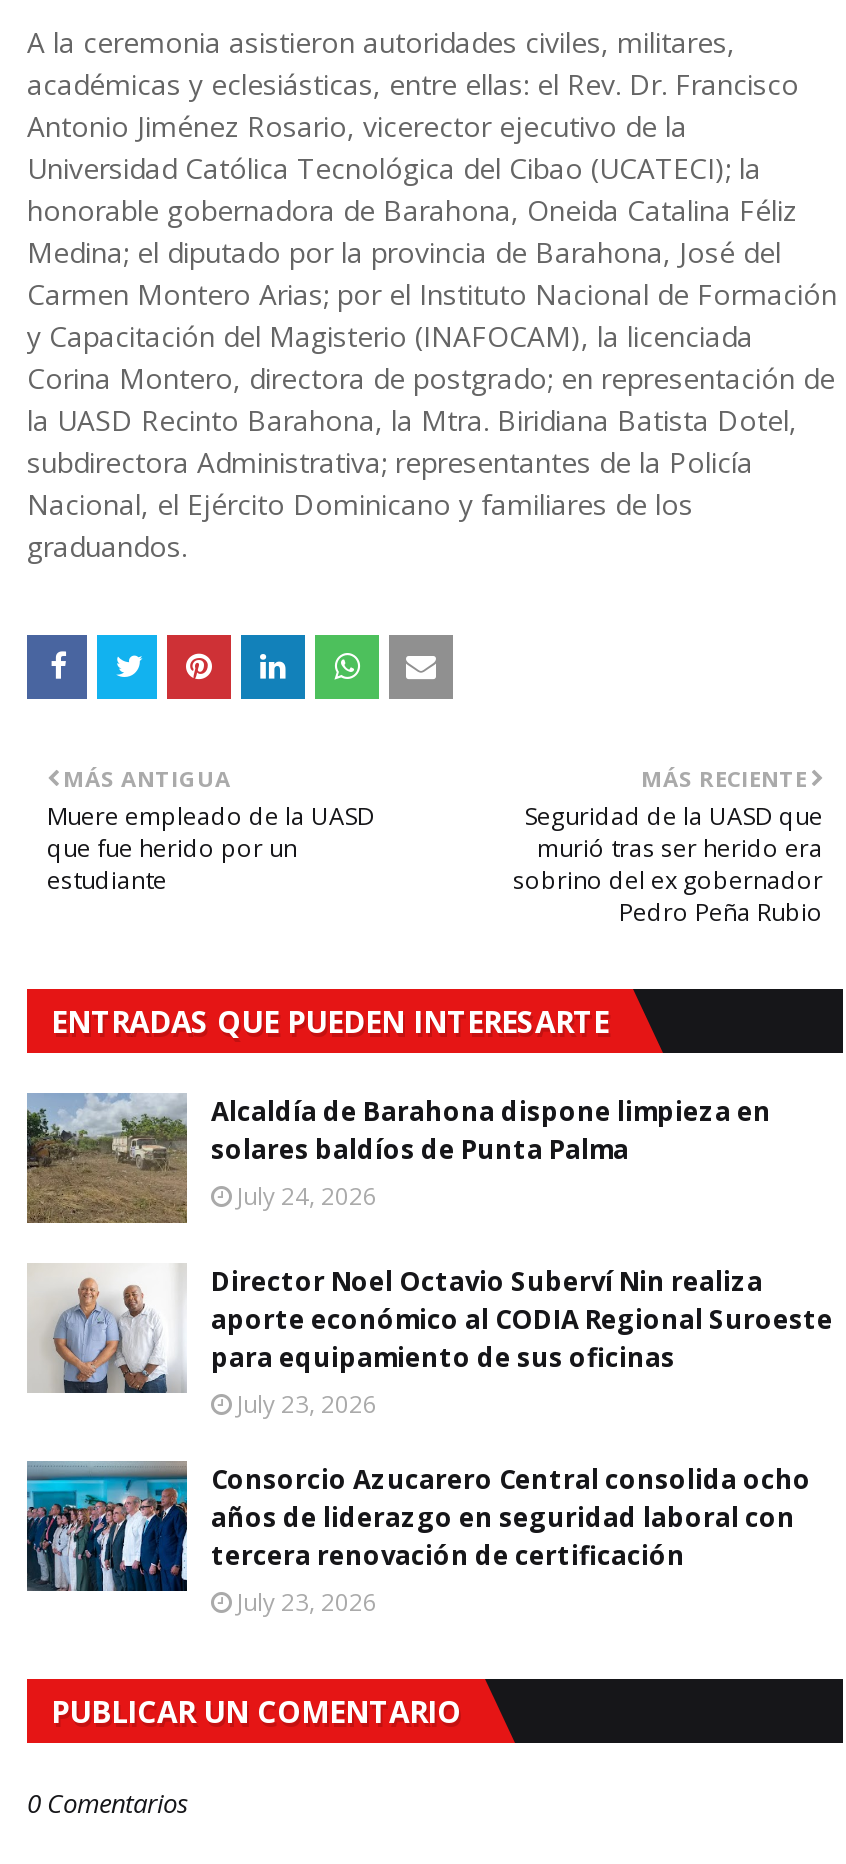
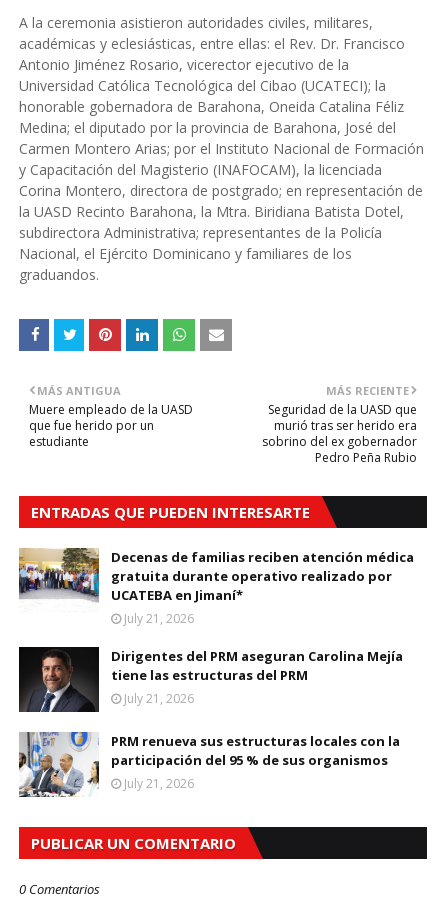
- [image]
- Alcaldía de Barahona dispone limpieza en
- solares baldíos de Punta Palma
- July 24, 2026
+ [image]
+ Decenas de familias reciben atención médica
+ gratuita durante operativo realizado por
+ UCATEBA en Jimaní*
+ July 21, 2026

- [image]
- Director Noel Octavio Suberví Nin realiza
- aporte económico al CODIA Regional Suroeste
- para equipamiento de sus oficinas
- July 23, 2026
+ [image]
+ Dirigentes del PRM aseguran Carolina Mejía
+ tiene las estructuras del PRM
+ July 21, 2026

- [image]
- Consorcio Azucarero Central consolida ocho
- años de liderazgo en seguridad laboral con
- tercera renovación de certificación
- July 23, 2026
+ [image]
+ PRM renueva sus estructuras locales con la
+ participación del 95 % de sus organismos
+ July 21, 2026
